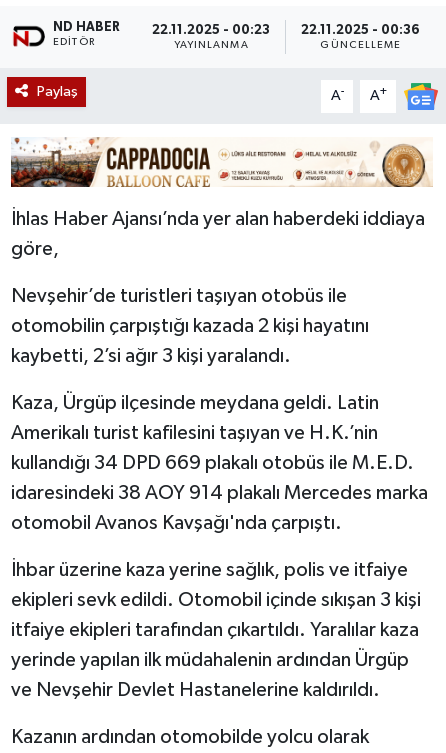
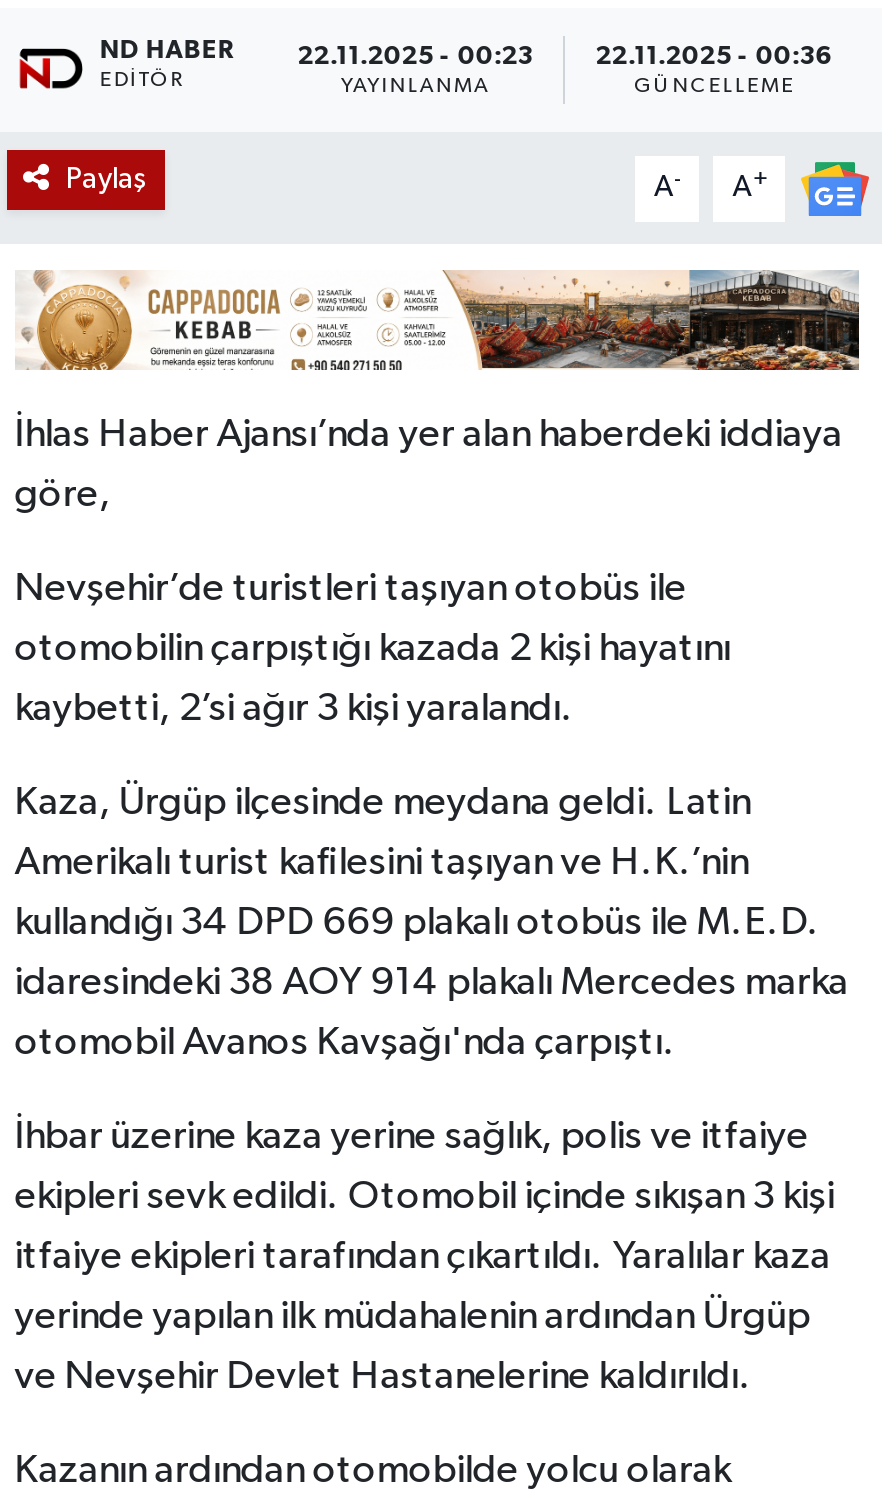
- [image]
+ [image]
